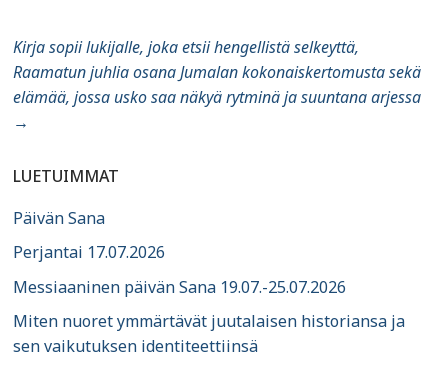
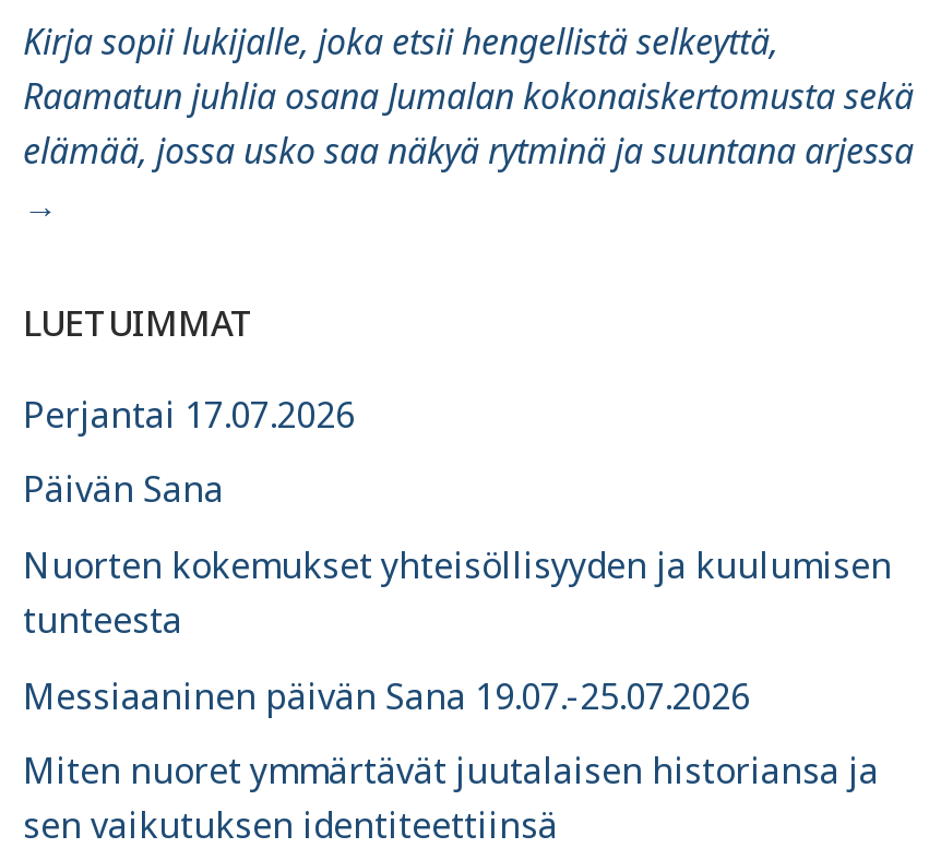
+ Perjantai 17.07.2026

- Perjantai 17.07.2026
+ Nuorten kokemukset yhteisöllisyyden ja kuulumisen
+ tunteesta
